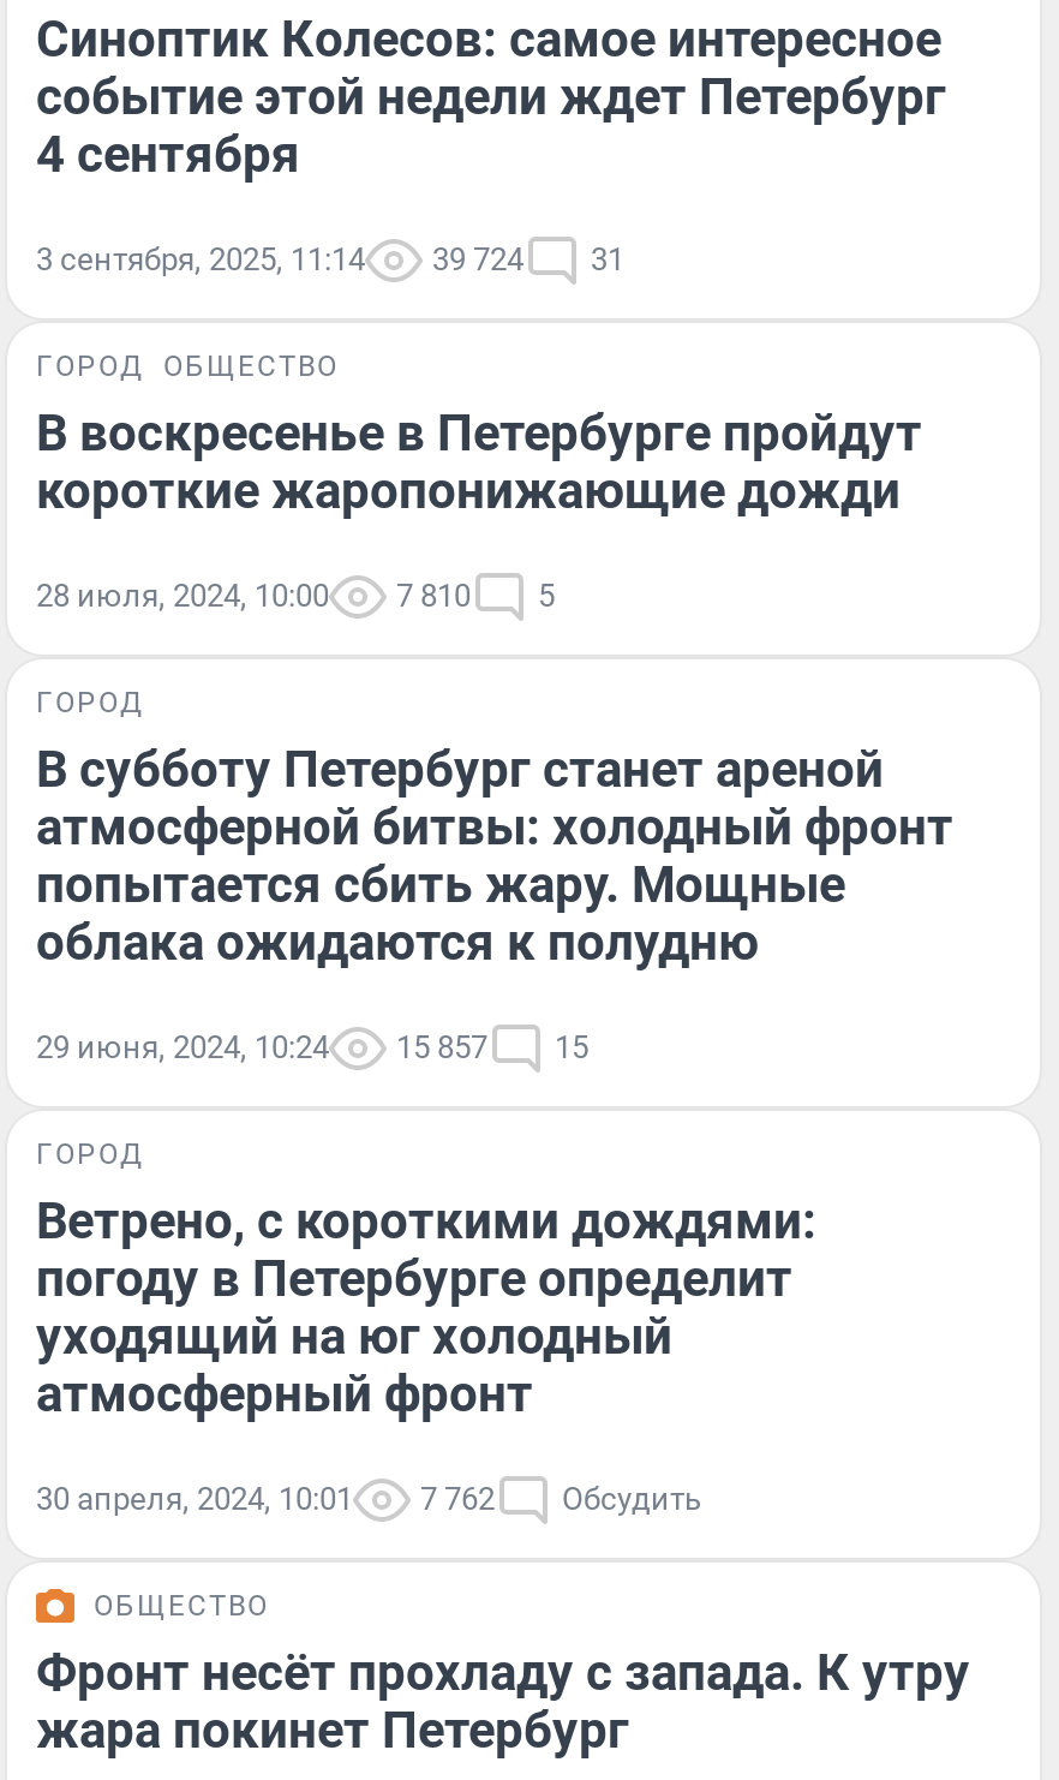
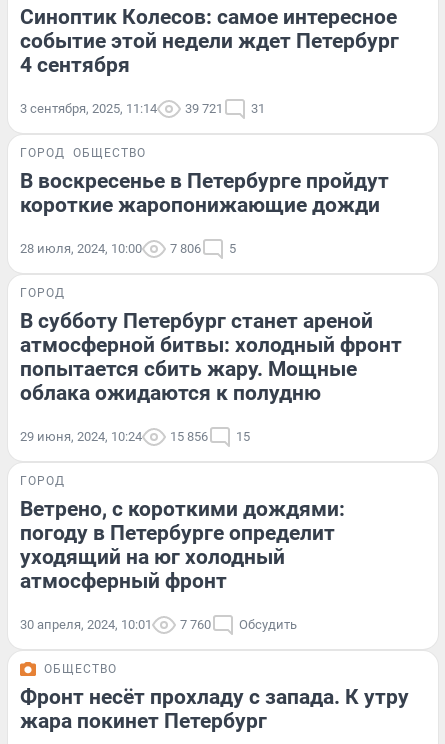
- 3 сентября, 2025, 11:14 39 724 31
+ 3 сентября, 2025, 11:14 39 721 31

- 28 июля, 2024, 10:00 7 810 5
+ 28 июля, 2024, 10:00 7 806 5

- 29 июня, 2024, 10:24 15 857 15
+ 29 июня, 2024, 10:24 15 856 15

- 30 апреля, 2024, 10:01 7 762 Обсудить
+ 30 апреля, 2024, 10:01 7 760 Обсудить
